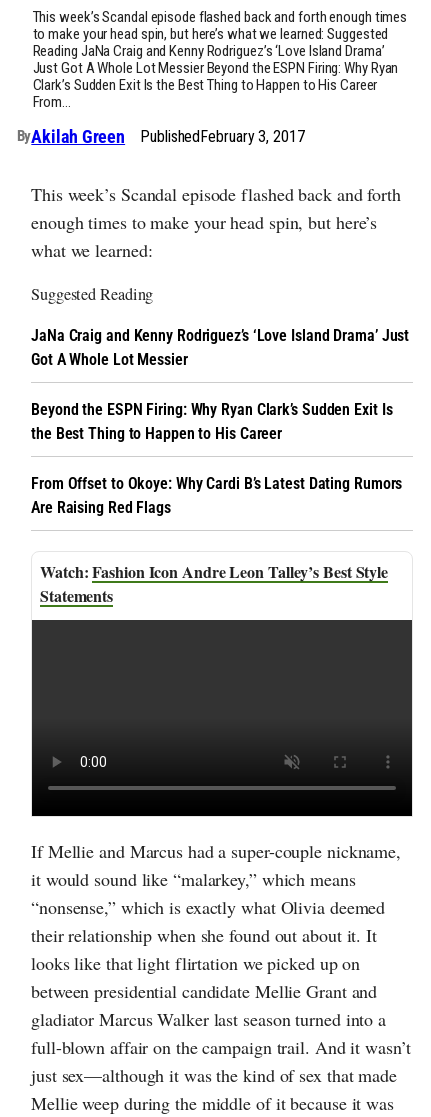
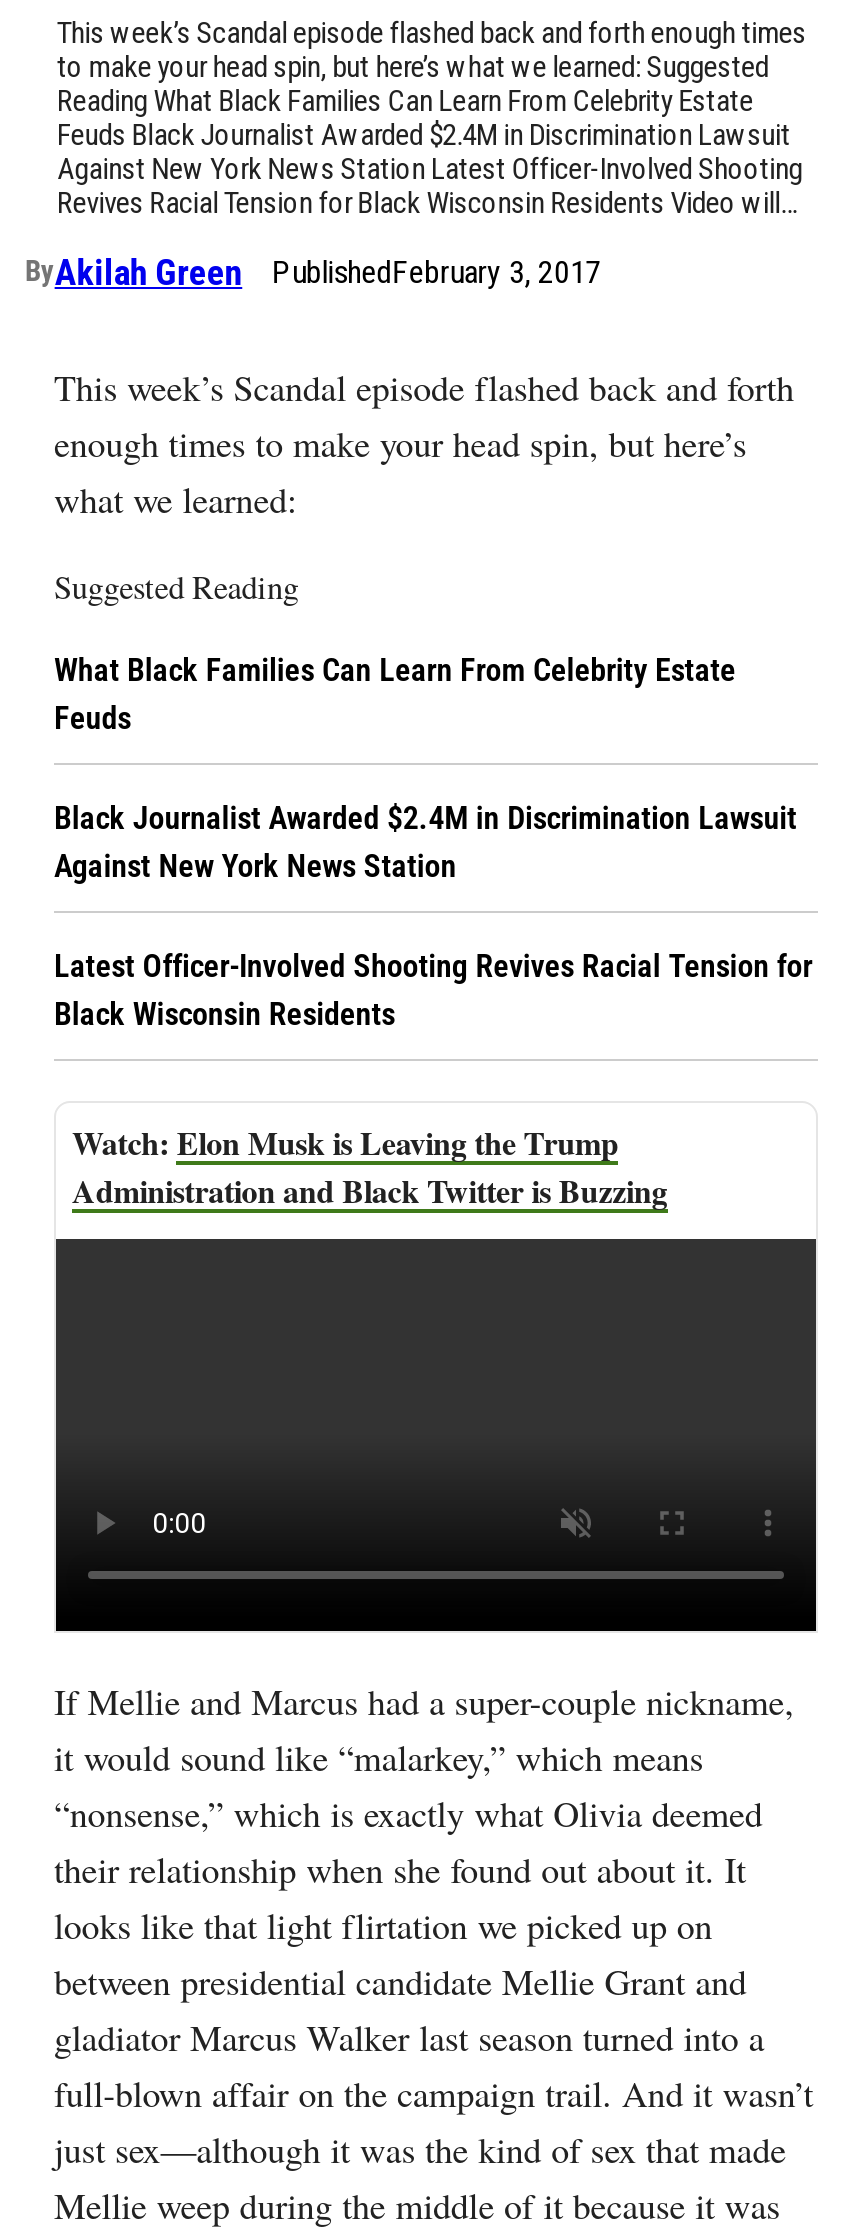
- Reading JaNa Craig and Kenny Rodriguez’s ‘Love Island Drama’
- Just Got A Whole Lot Messier Beyond the ESPN Firing: Why Ryan
- Clark’s Sudden Exit Is the Best Thing to Happen to His Career
- From…
+ Reading What Black Families Can Learn From Celebrity Estate
+ Feuds Black Journalist Awarded $2.4M in Discrimination Lawsuit
+ Against New York News Station Latest Officer-Involved Shooting
+ Revives Racial Tension for Black Wisconsin Residents Video will…

- JaNa Craig and Kenny Rodriguez’s ‘Love Island Drama’ Just
- Got A Whole Lot Messier
+ What Black Families Can Learn From Celebrity Estate
+ Feuds

- Beyond the ESPN Firing: Why Ryan Clark’s Sudden Exit Is
- the Best Thing to Happen to His Career
+ Black Journalist Awarded $2.4M in Discrimination Lawsuit
+ Against New York News Station

- From Offset to Okoye: Why Cardi B’s Latest Dating Rumors
- Are Raising Red Flags
+ Latest Officer-Involved Shooting Revives Racial Tension for
+ Black Wisconsin Residents

- Fashion Icon Andre Leon Talley’s Best Style
- Statements
+ Elon Musk is Leaving the Trump
+ Administration and Black Twitter is Buzzing
